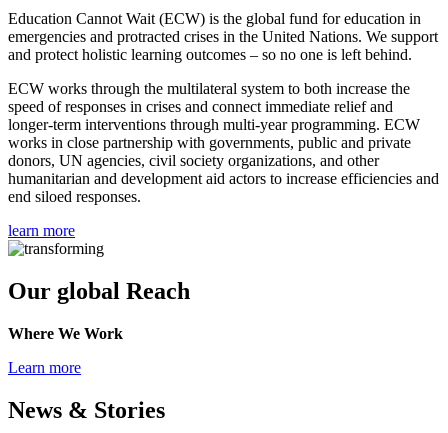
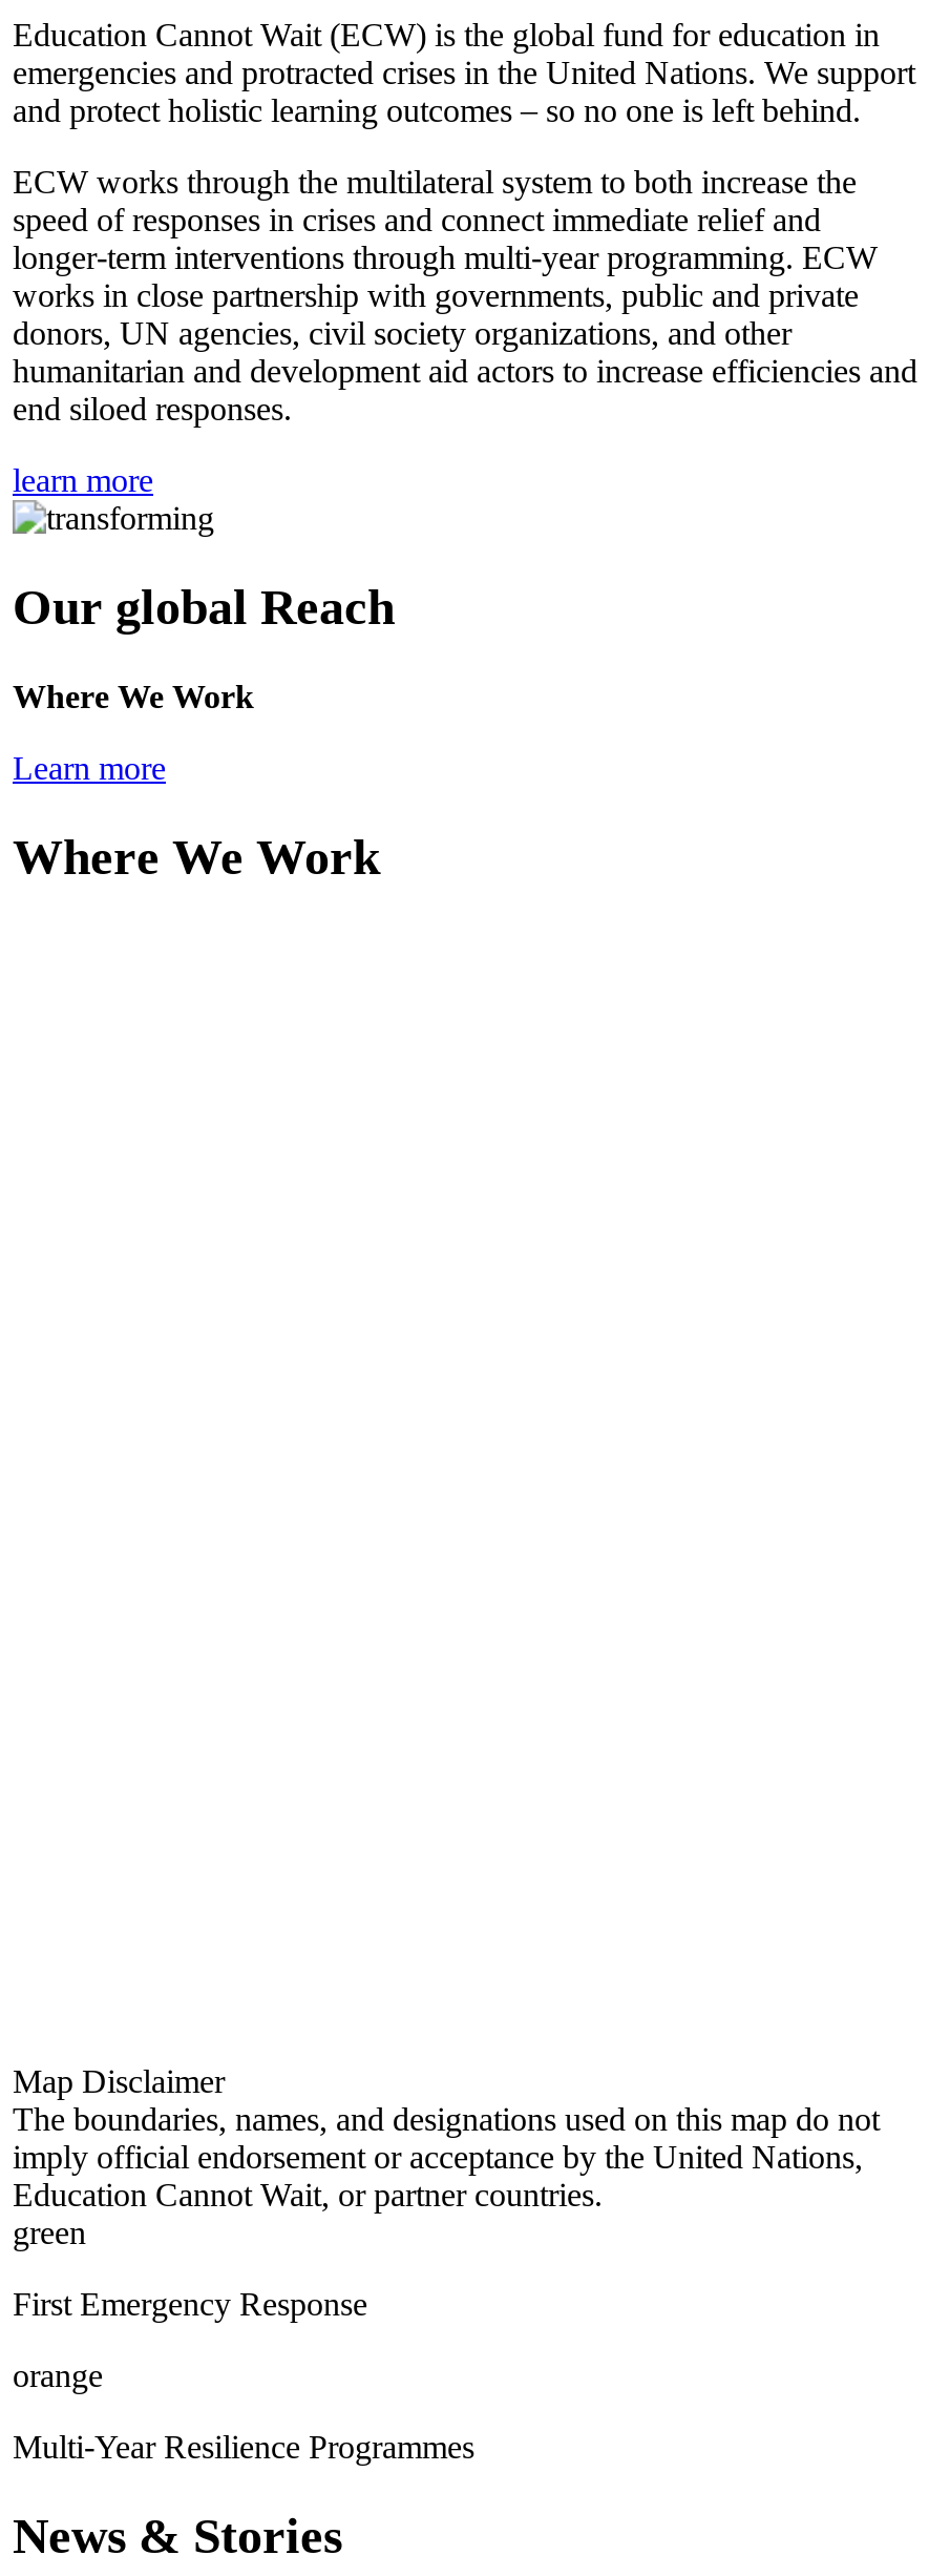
+ Where We Work

+ Map Disclaimer
+ The boundaries, names, and designations used on this map do not
+ imply official endorsement or acceptance by the United Nations,
+ Education Cannot Wait, or partner countries.
+ green
+ First Emergency Response
+ orange
+ Multi-Year Resilience Programmes
